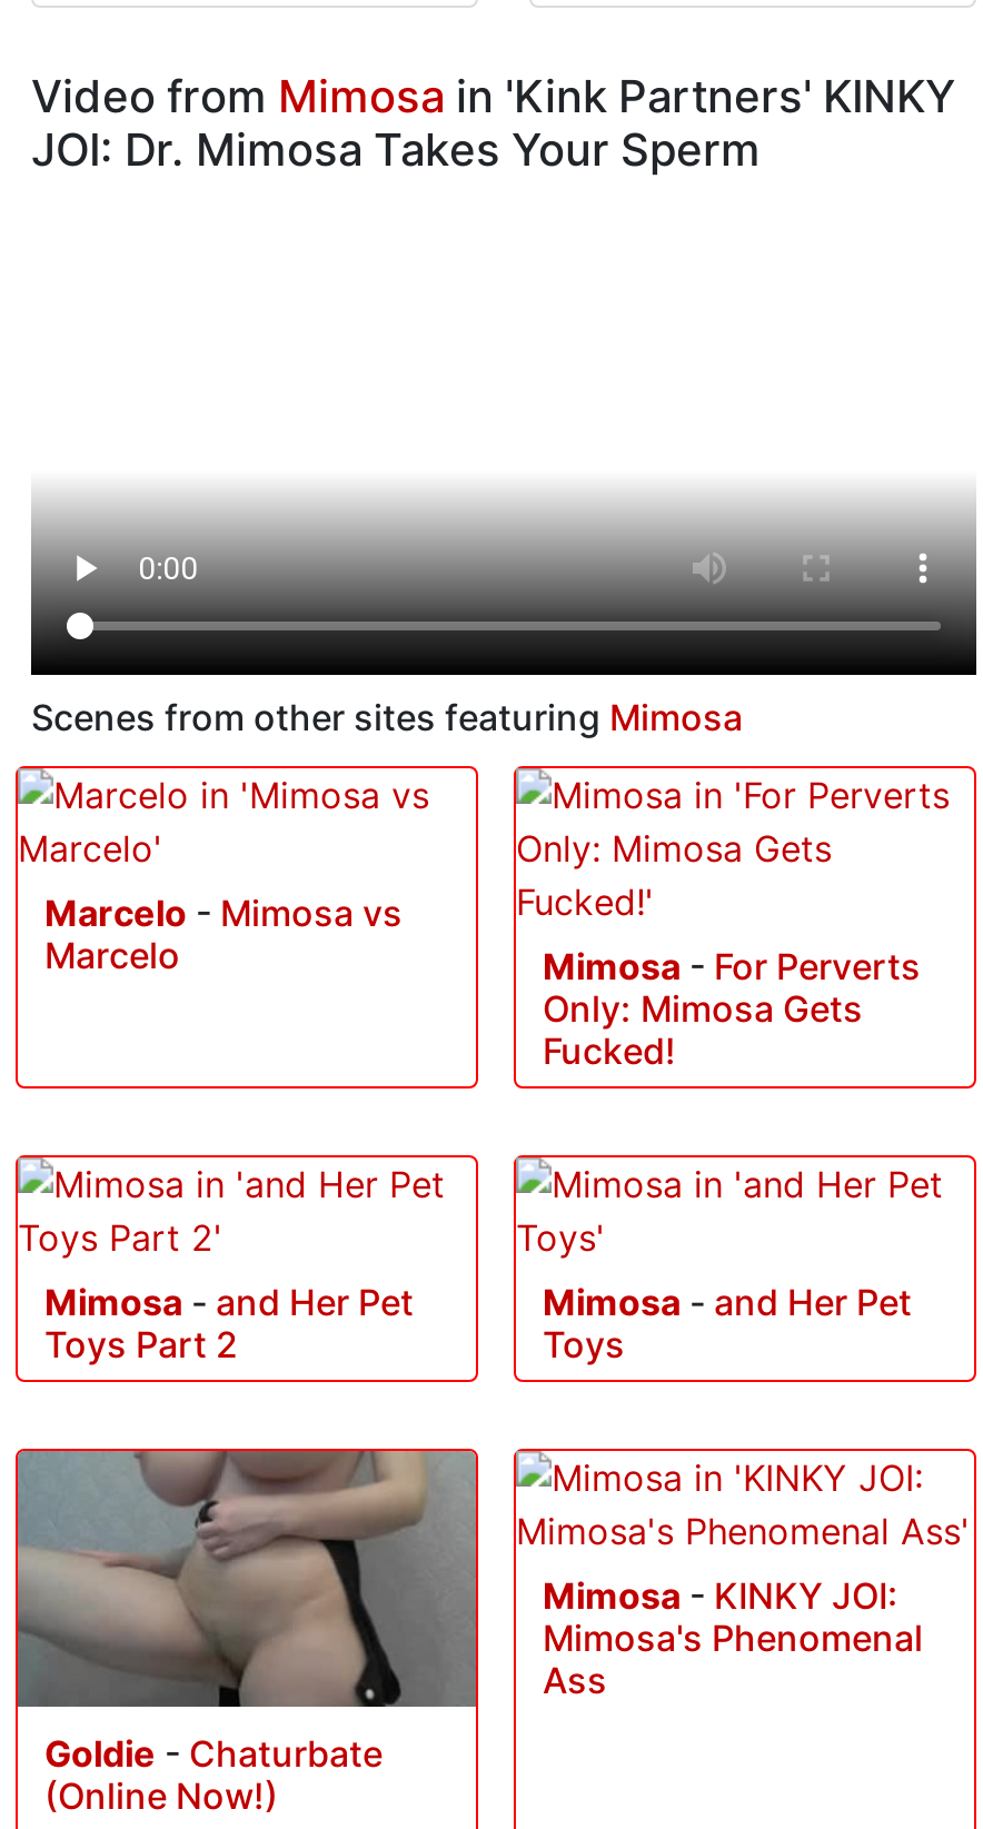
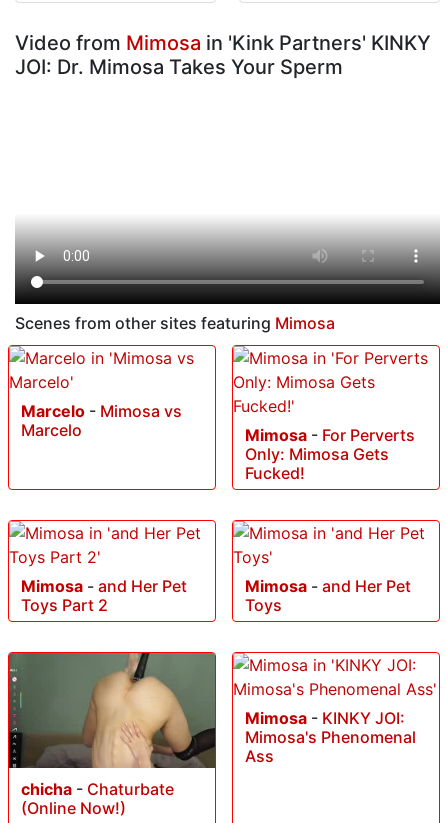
- [image]
- Goldie - Chaturbate
+ [image]
+ chicha - Chaturbate
